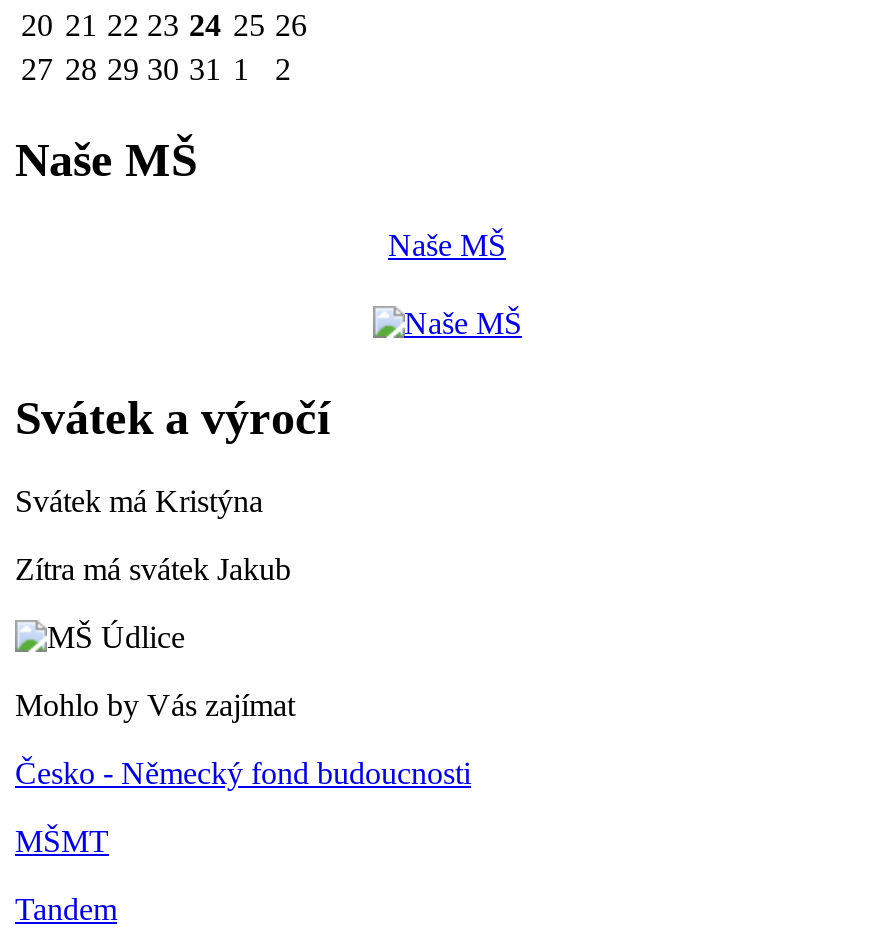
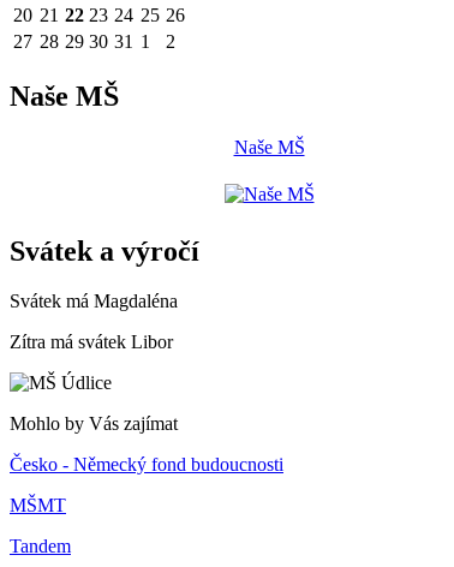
- Svátek má Kristýna
+ Svátek má Magdaléna

- Zítra má svátek Jakub
+ Zítra má svátek Libor
